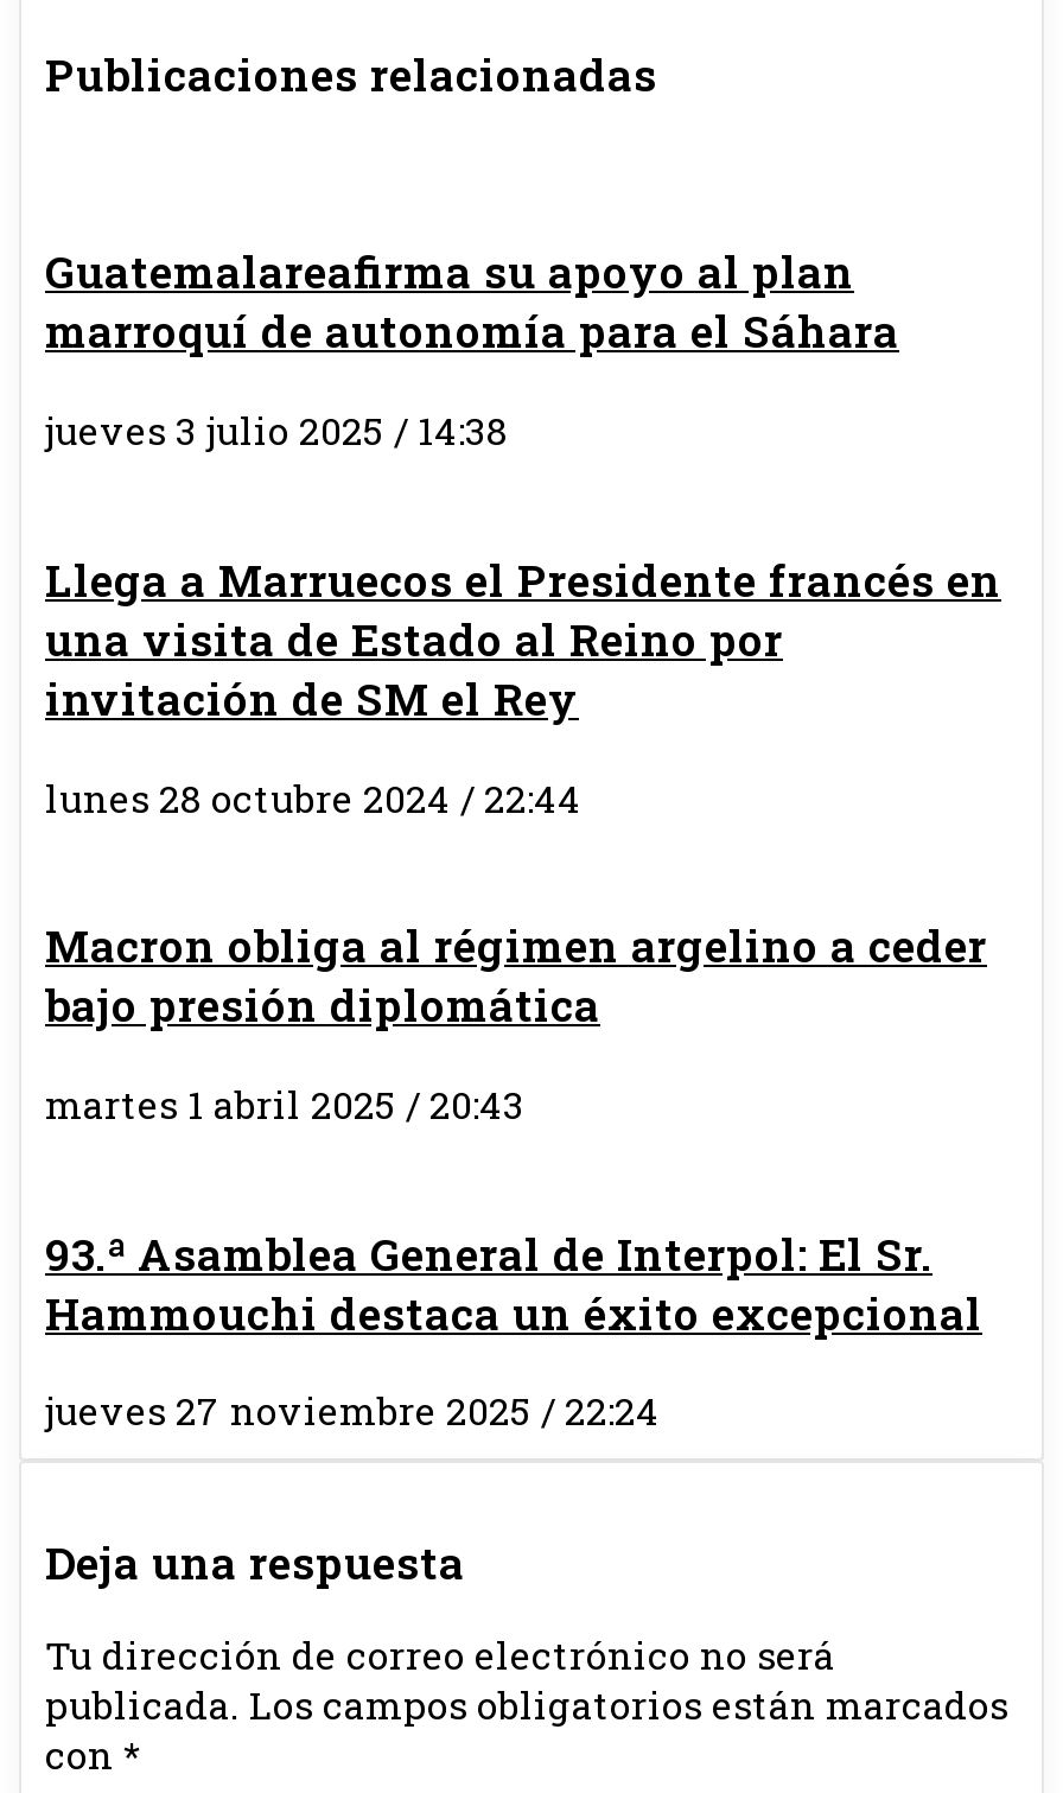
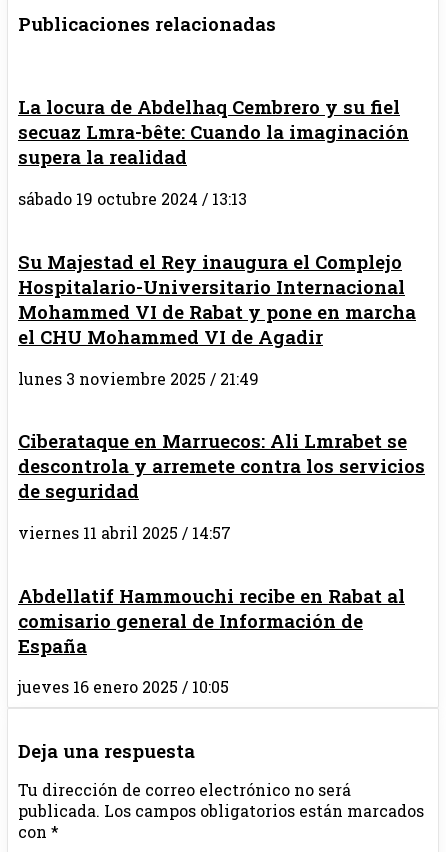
- Guatemalareafirma su apoyo al plan
- marroquí de autonomía para el Sáhara
+ La locura de Abdelhaq Cembrero y su fiel
+ secuaz Lmra-bête: Cuando la imaginación
+ supera la realidad

- jueves 3 julio 2025 / 14:38
+ sábado 19 octubre 2024 / 13:13

- Llega a Marruecos el Presidente francés en
- una visita de Estado al Reino por
- invitación de SM el Rey
+ Su Majestad el Rey inaugura el Complejo
+ Hospitalario-Universitario Internacional
+ Mohammed VI de Rabat y pone en marcha
+ el CHU Mohammed VI de Agadir

- lunes 28 octubre 2024 / 22:44
+ lunes 3 noviembre 2025 / 21:49

- Macron obliga al régimen argelino a ceder
- bajo presión diplomática
+ Ciberataque en Marruecos: Ali Lmrabet se
+ descontrola y arremete contra los servicios
+ de seguridad

- martes 1 abril 2025 / 20:43
+ viernes 11 abril 2025 / 14:57

- 93.ª Asamblea General de Interpol: El Sr.
- Hammouchi destaca un éxito excepcional
+ Abdellatif Hammouchi recibe en Rabat al
+ comisario general de Información de
+ España

- jueves 27 noviembre 2025 / 22:24
+ jueves 16 enero 2025 / 10:05
